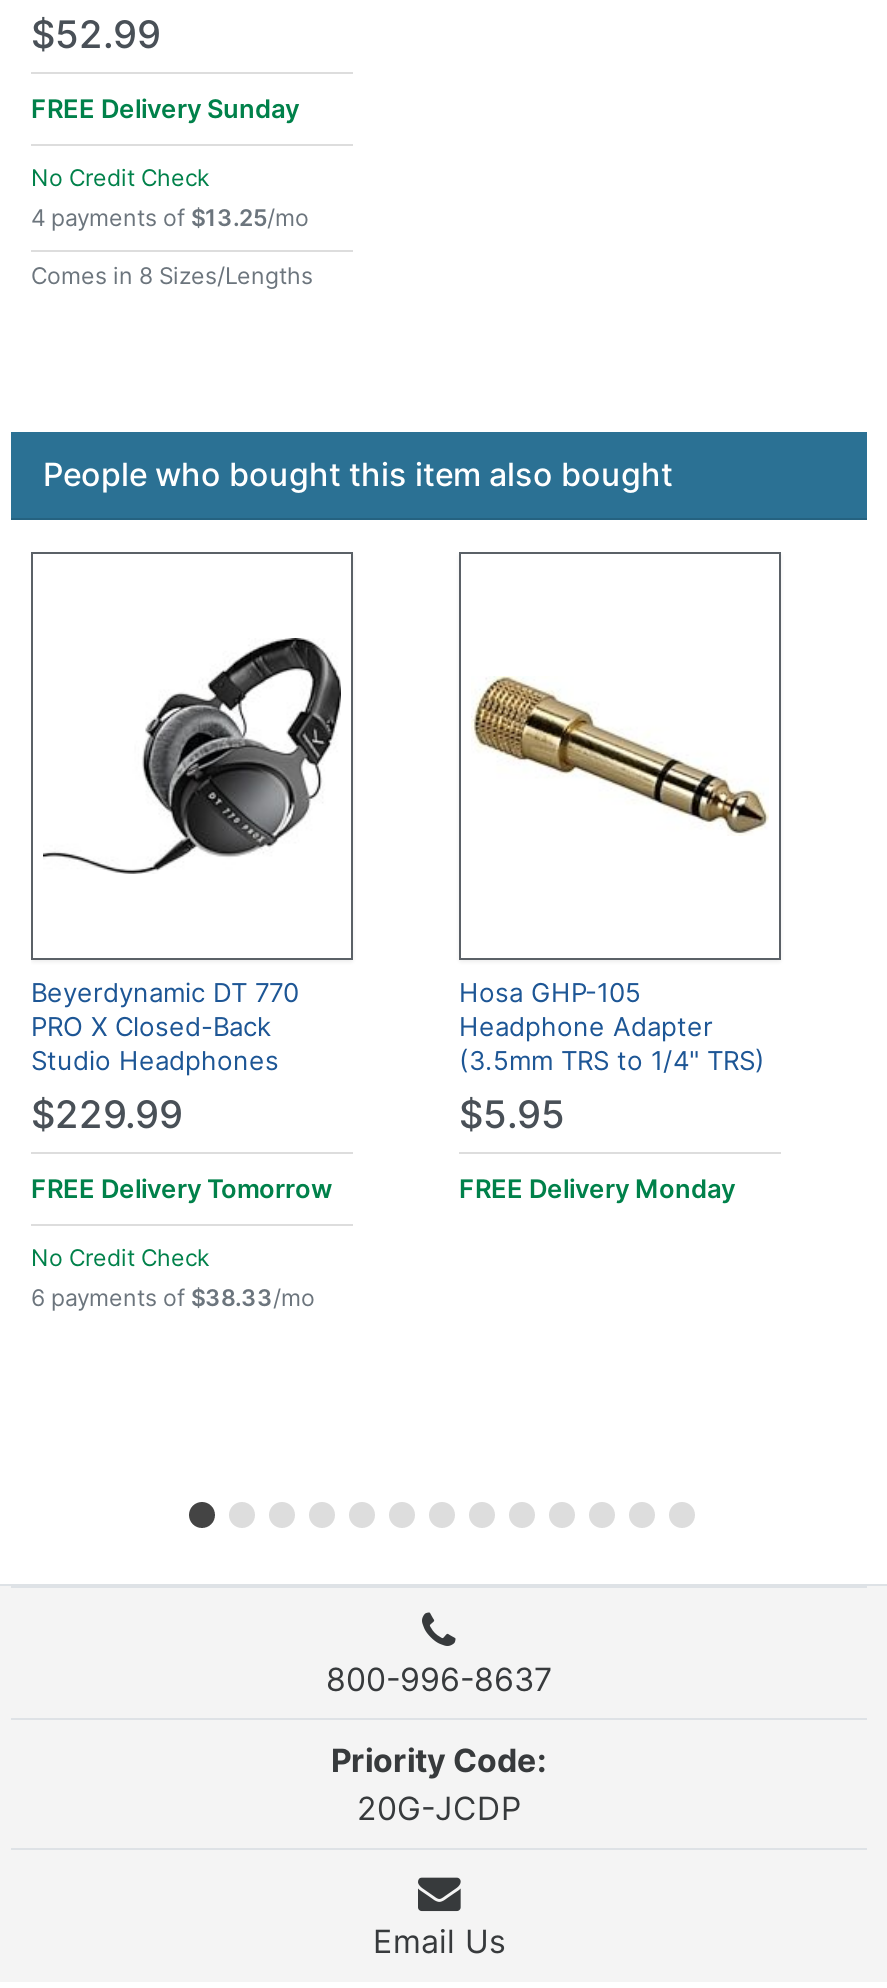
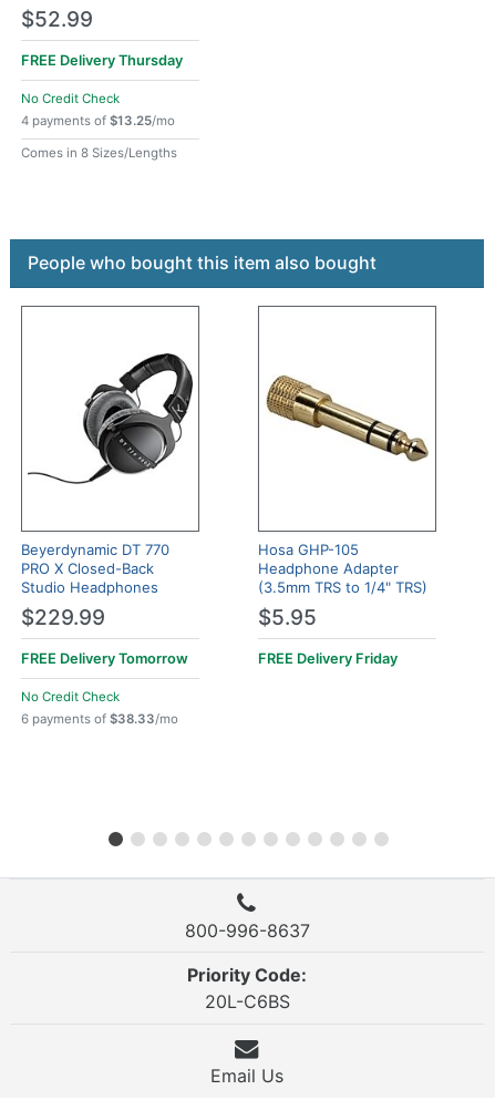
- FREE Delivery Sunday
+ FREE Delivery Thursday

- FREE Delivery Monday
+ FREE Delivery Friday

- 20G-JCDP
+ 20L-C6BS
